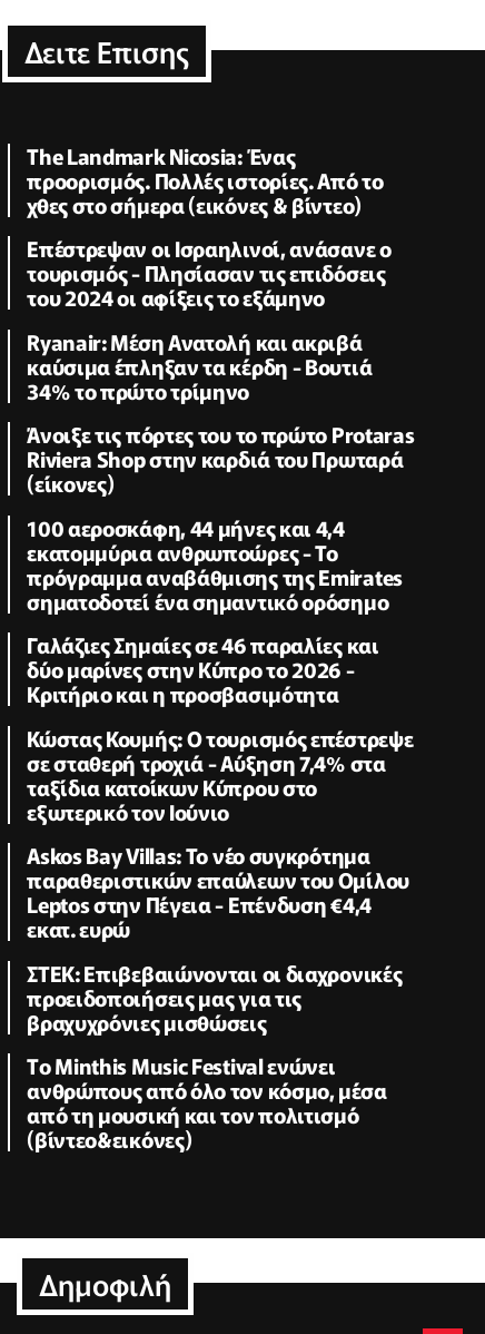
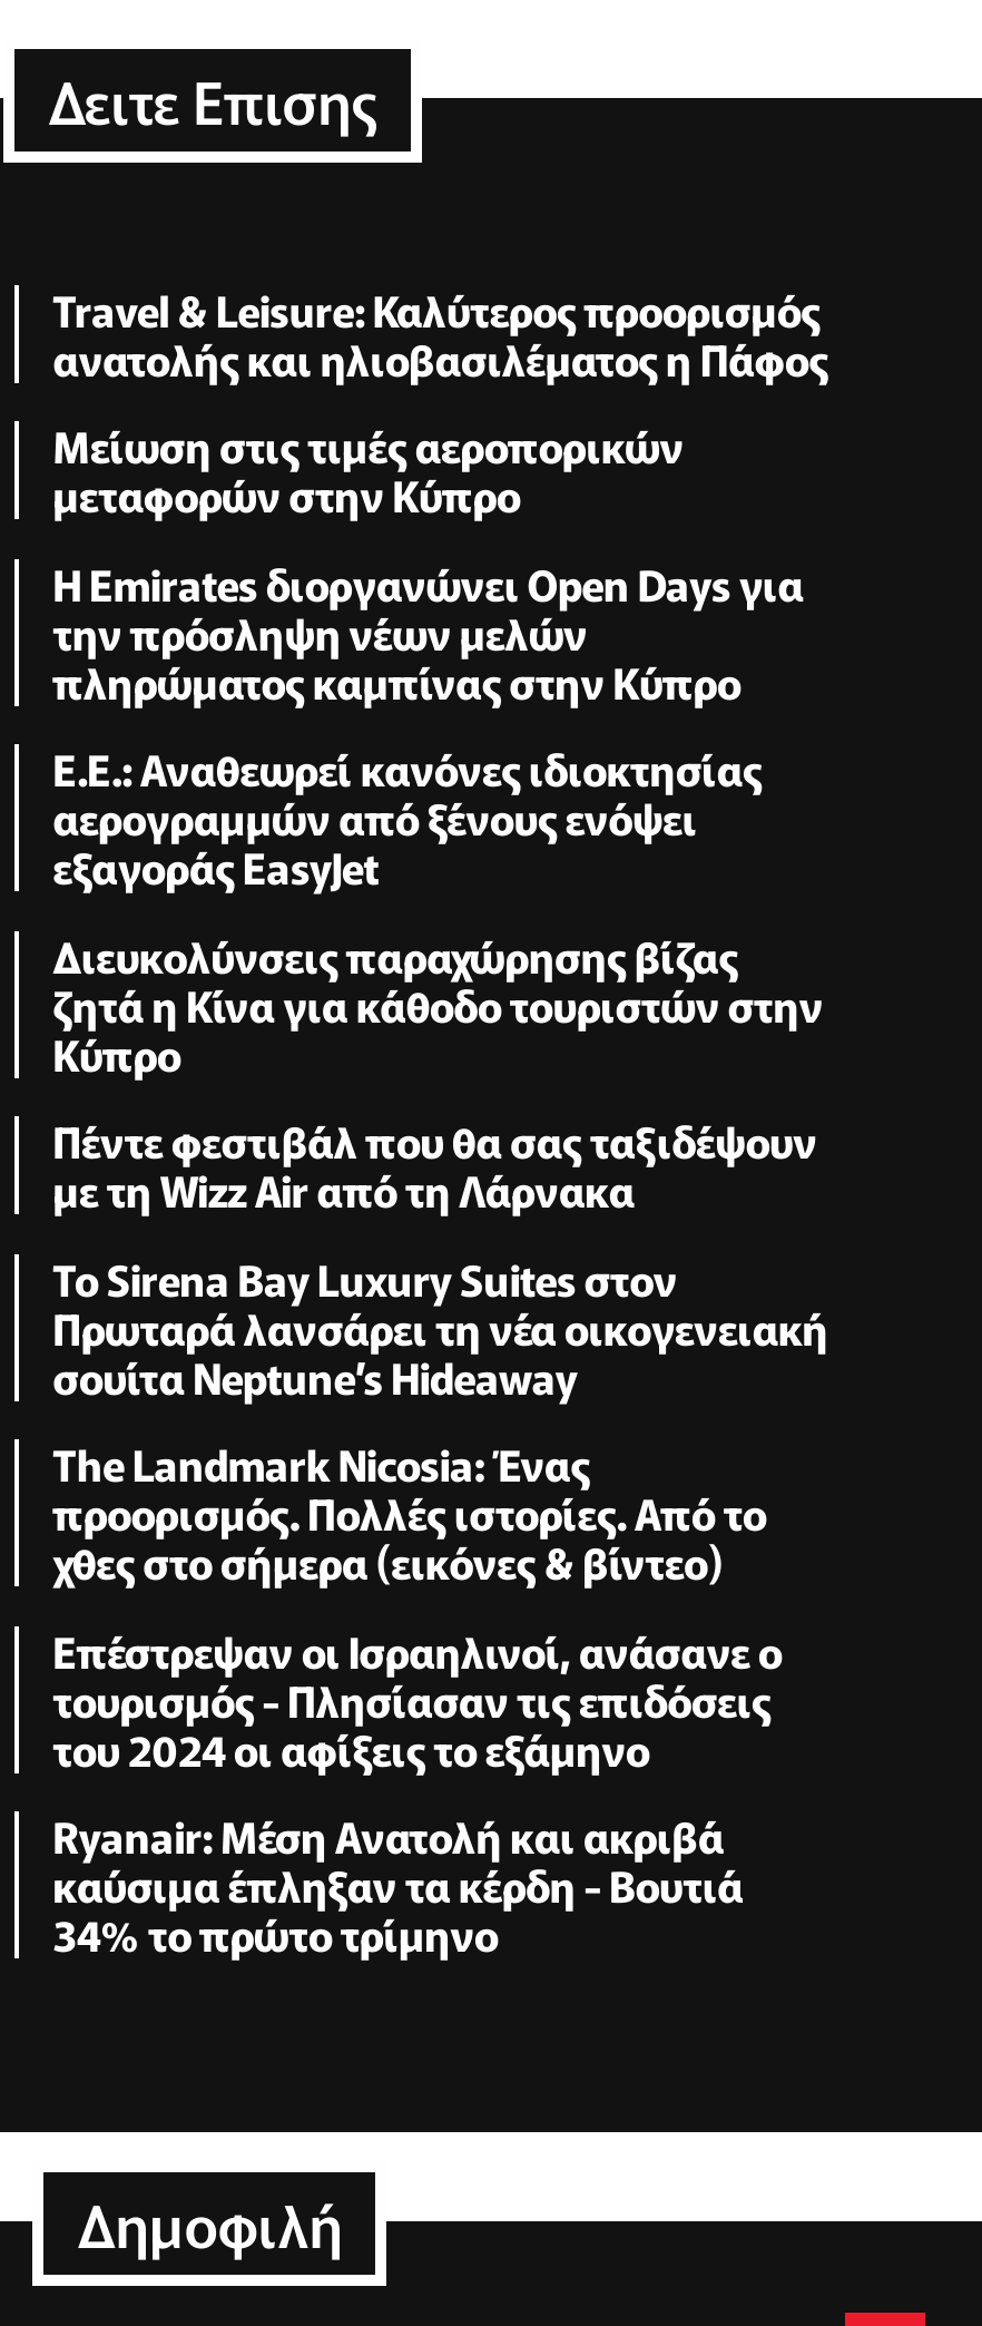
+ Travel & Leisure: Καλύτερος προορισμός
+ ανατολής και ηλιοβασιλέματος η Πάφος
+ Μείωση στις τιμές αεροπορικών
+ μεταφορών στην Κύπρο
+ Η Emirates διοργανώνει Open Days για
+ την πρόσληψη νέων μελών
+ πληρώματος καμπίνας στην Κύπρο
+ Ε.Ε.: Αναθεωρεί κανόνες ιδιοκτησίας
+ αερογραμμών από ξένους ενόψει
+ εξαγοράς EasyJet
+ Διευκολύνσεις παραχώρησης βίζας
+ ζητά η Κίνα για κάθοδο τουριστών στην
+ Κύπρο
+ Πέντε φεστιβάλ που θα σας ταξιδέψουν
+ με τη Wizz Air από τη Λάρνακα
+ Το Sirena Bay Luxury Suites στον
+ Πρωταρά λανσάρει τη νέα οικογενειακή
+ σουίτα Neptune’s Hideaway

moved down: The Landmark Nicosia: Ένας | προορισμός. Πολλές ιστορίες. Από το | χθες στο σήμερα (εικόνες & βίντεο) | ... | καύσιμα έπληξαν τα κέρδη - Βουτιά | 34% το πρώτο τρίμηνο

- Άνοιξε τις πόρτες του το πρώτο Protaras
- Riviera Shop στην καρδιά του Πρωταρά
- (είκονες)
- 100 αεροσκάφη, 44 μήνες και 4,4
- εκατομμύρια ανθρωποώρες - Το
- πρόγραμμα αναβάθμισης της Emirates
- σηματοδοτεί ένα σημαντικό ορόσημο
- Γαλάζιες Σημαίες σε 46 παραλίες και
- δύο μαρίνες στην Κύπρο το 2026 -
- Κριτήριο και η προσβασιμότητα
- Κώστας Κουμής: Ο τουρισμός επέστρεψε
- σε σταθερή τροχιά - Αύξηση 7,4% στα
- ταξίδια κατοίκων Κύπρου στο
- εξωτερικό τον Ιούνιο
- Askos Bay Villas: Το νέο συγκρότημα
- παραθεριστικών επαύλεων του Ομίλου
- Leptos στην Πέγεια - Επένδυση €4,4
- εκατ. ευρώ
- ΣΤΕΚ: Επιβεβαιώνονται οι διαχρονικές
- προειδοποιήσεις μας για τις
- βραχυχρόνιες μισθώσεις
- Tο Minthis Music Festival ενώνει
- ανθρώπους από όλο τον κόσμο, μέσα
- από τη μουσική και τον πολιτισμό
- (βίντεο&εικόνες)
